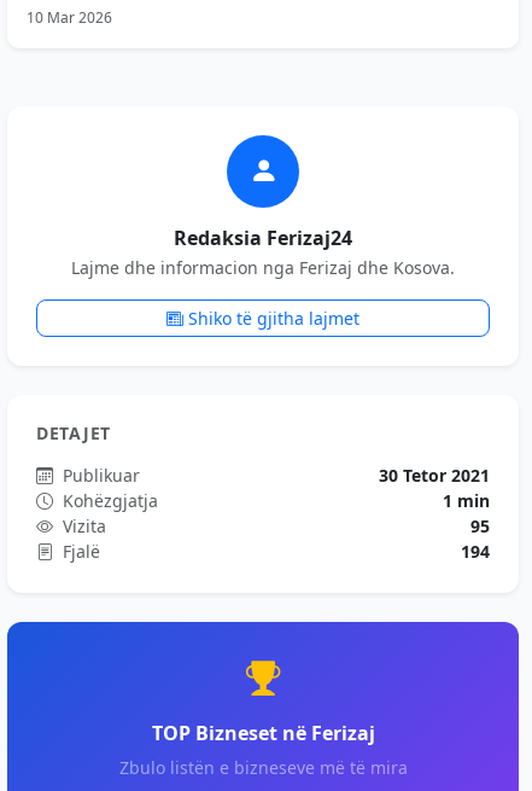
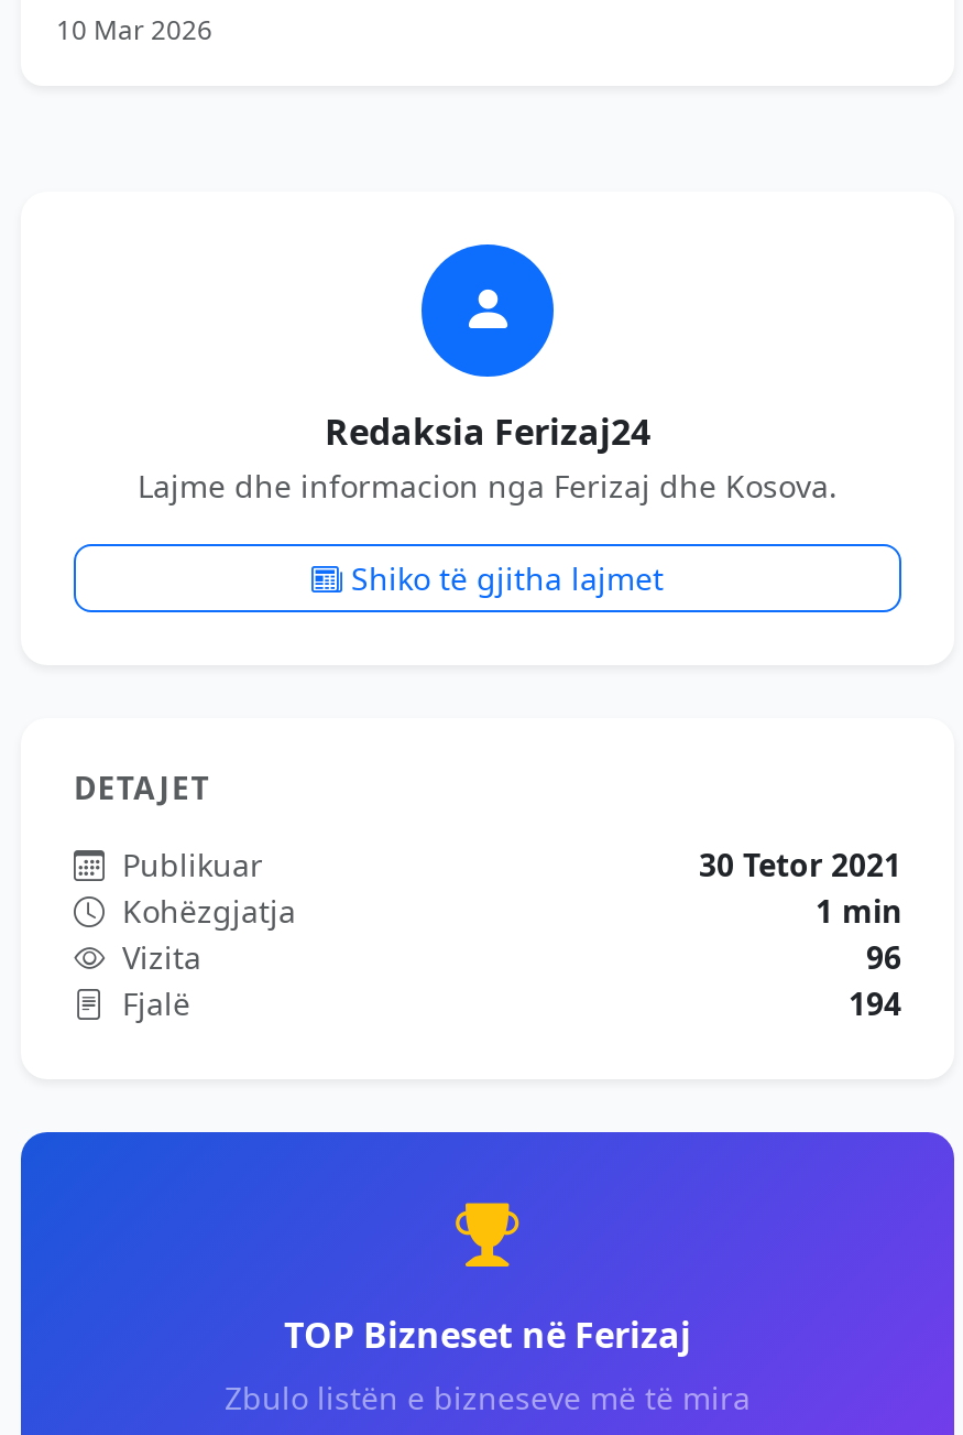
- 95
+ 96
